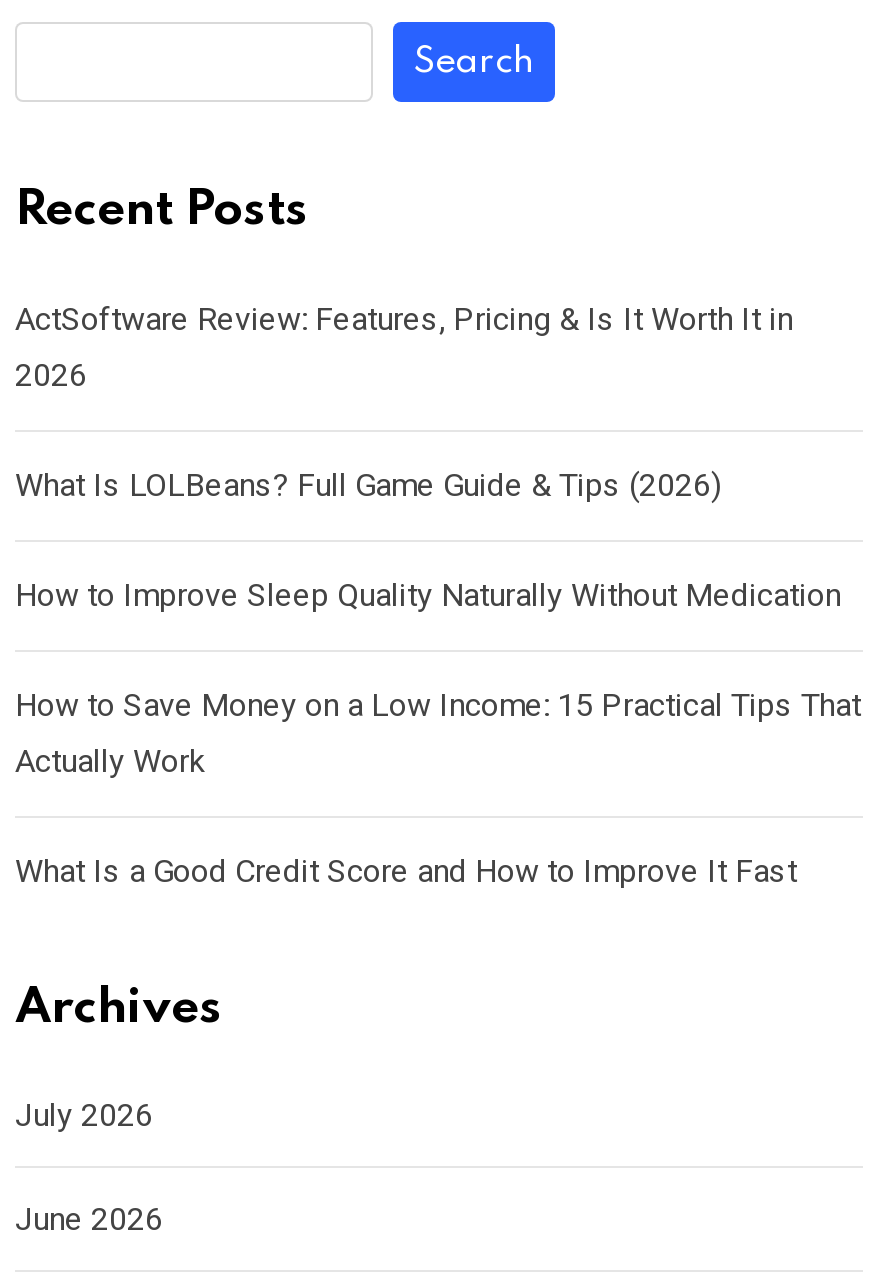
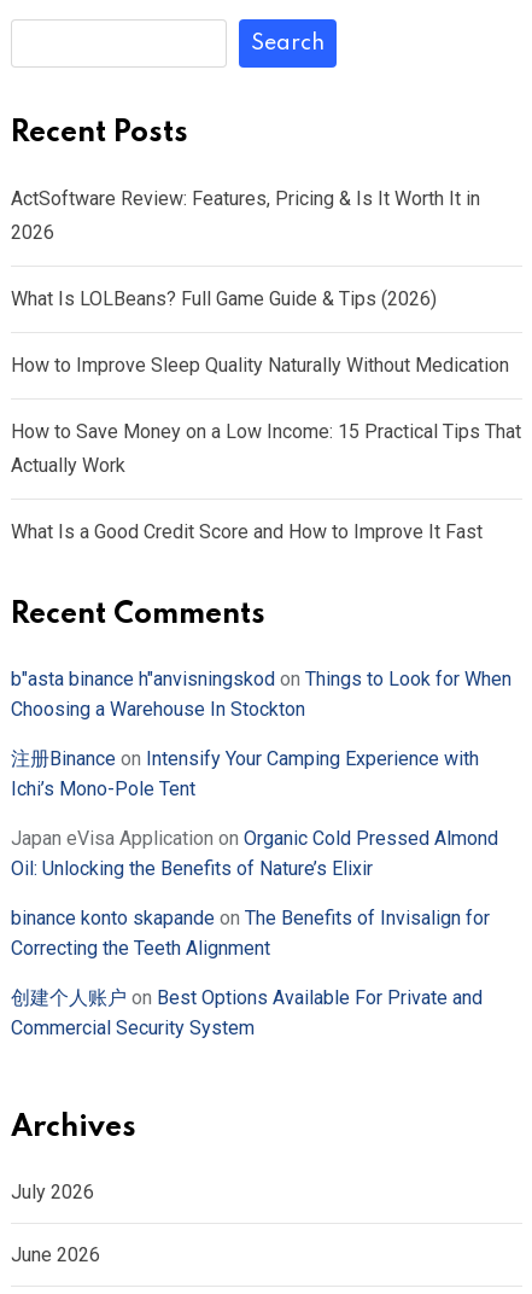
+ Recent Comments
+ b"asta binance h"anvisningskod on Things to Look for When
+ Choosing a Warehouse In Stockton
+ 注册Binance on Intensify Your Camping Experience with
+ Ichi’s Mono-Pole Tent
+ Japan eVisa Application on Organic Cold Pressed Almond
+ Oil: Unlocking the Benefits of Nature’s Elixir
+ binance konto skapande on The Benefits of Invisalign for
+ Correcting the Teeth Alignment
+ 创建个人账户on Best Options Available For Private and
+ Commercial Security System
